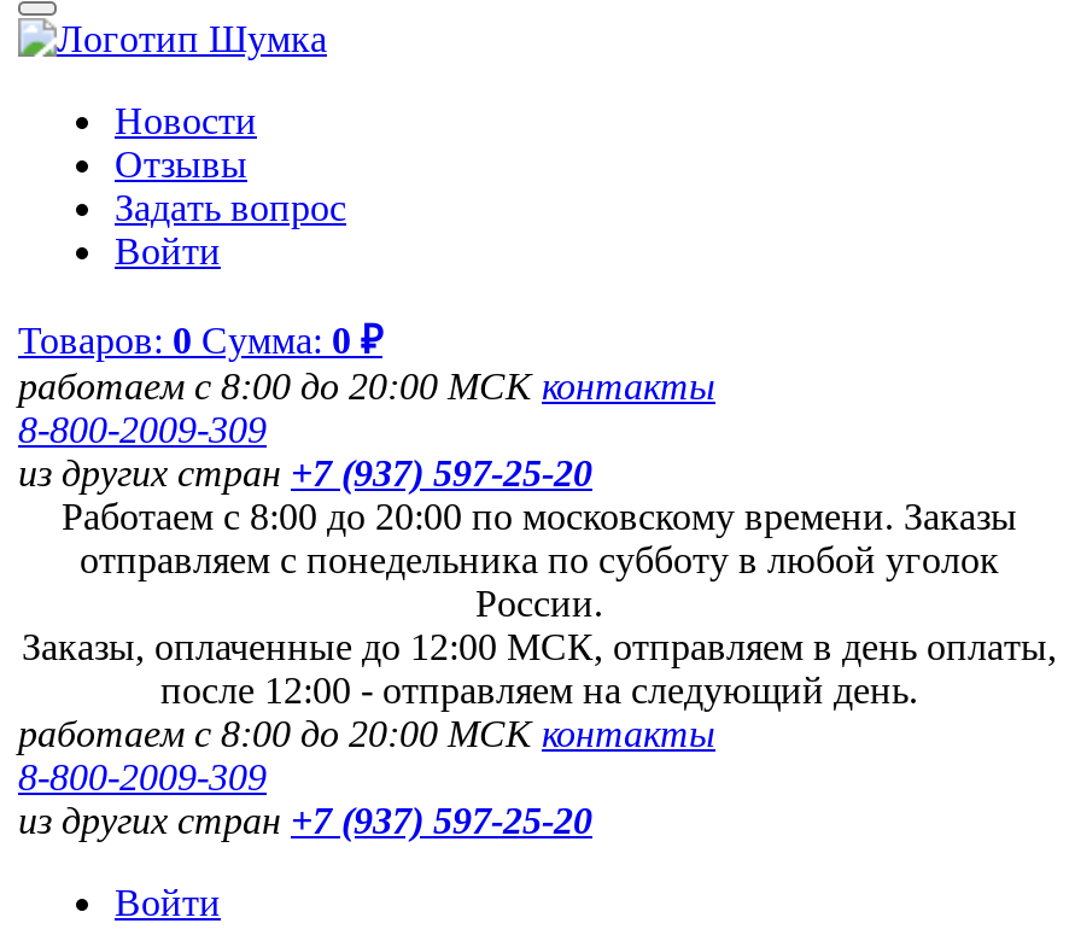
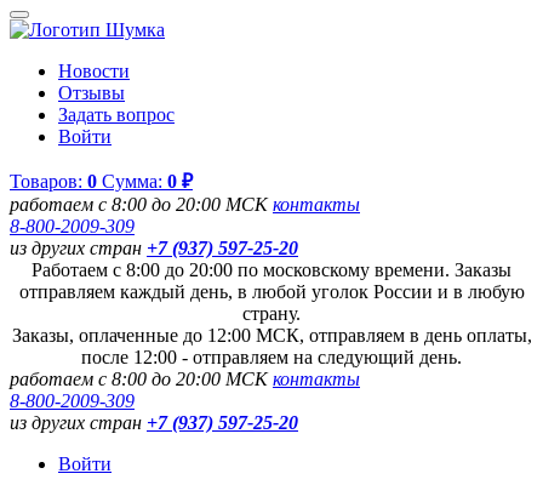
- отправляем с понедельника по субботу в любой уголок
- России.
+ отправляем каждый день, в любой уголок России и в любую
+ страну.
